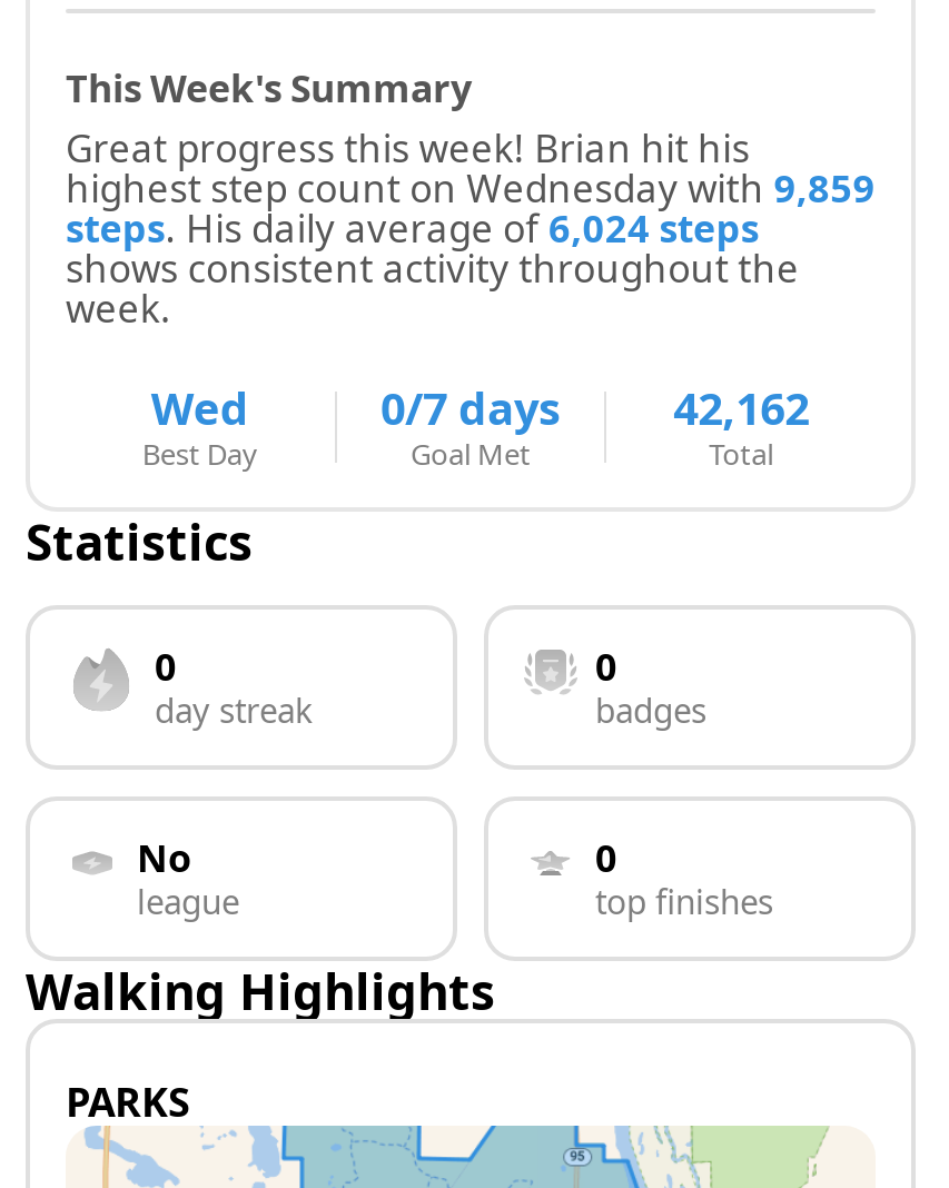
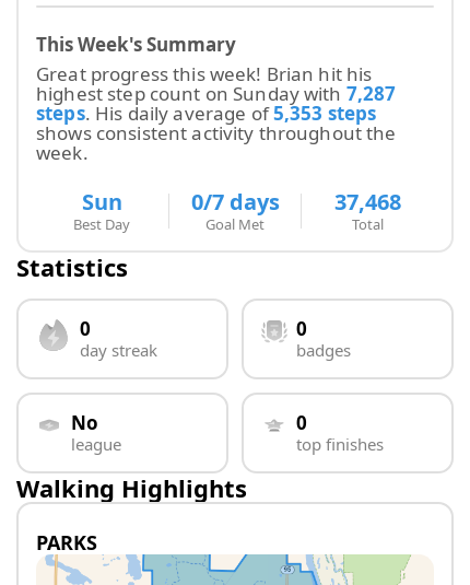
- highest step count onWednesdaywith 9,859
+ highest step count onSundaywith 7,287

- steps.Hisdaily average of6,024steps
+ steps.Hisdaily average of5,353steps

- Wed
+ Sun

- 0/7 days 42,162
+ 0/7 days 37,468
